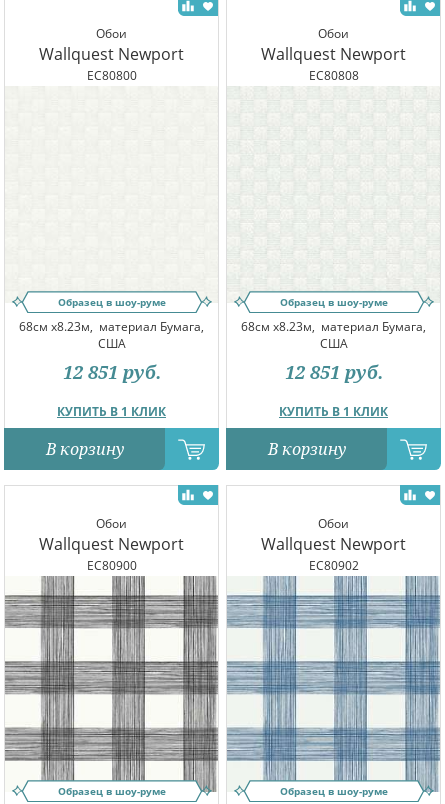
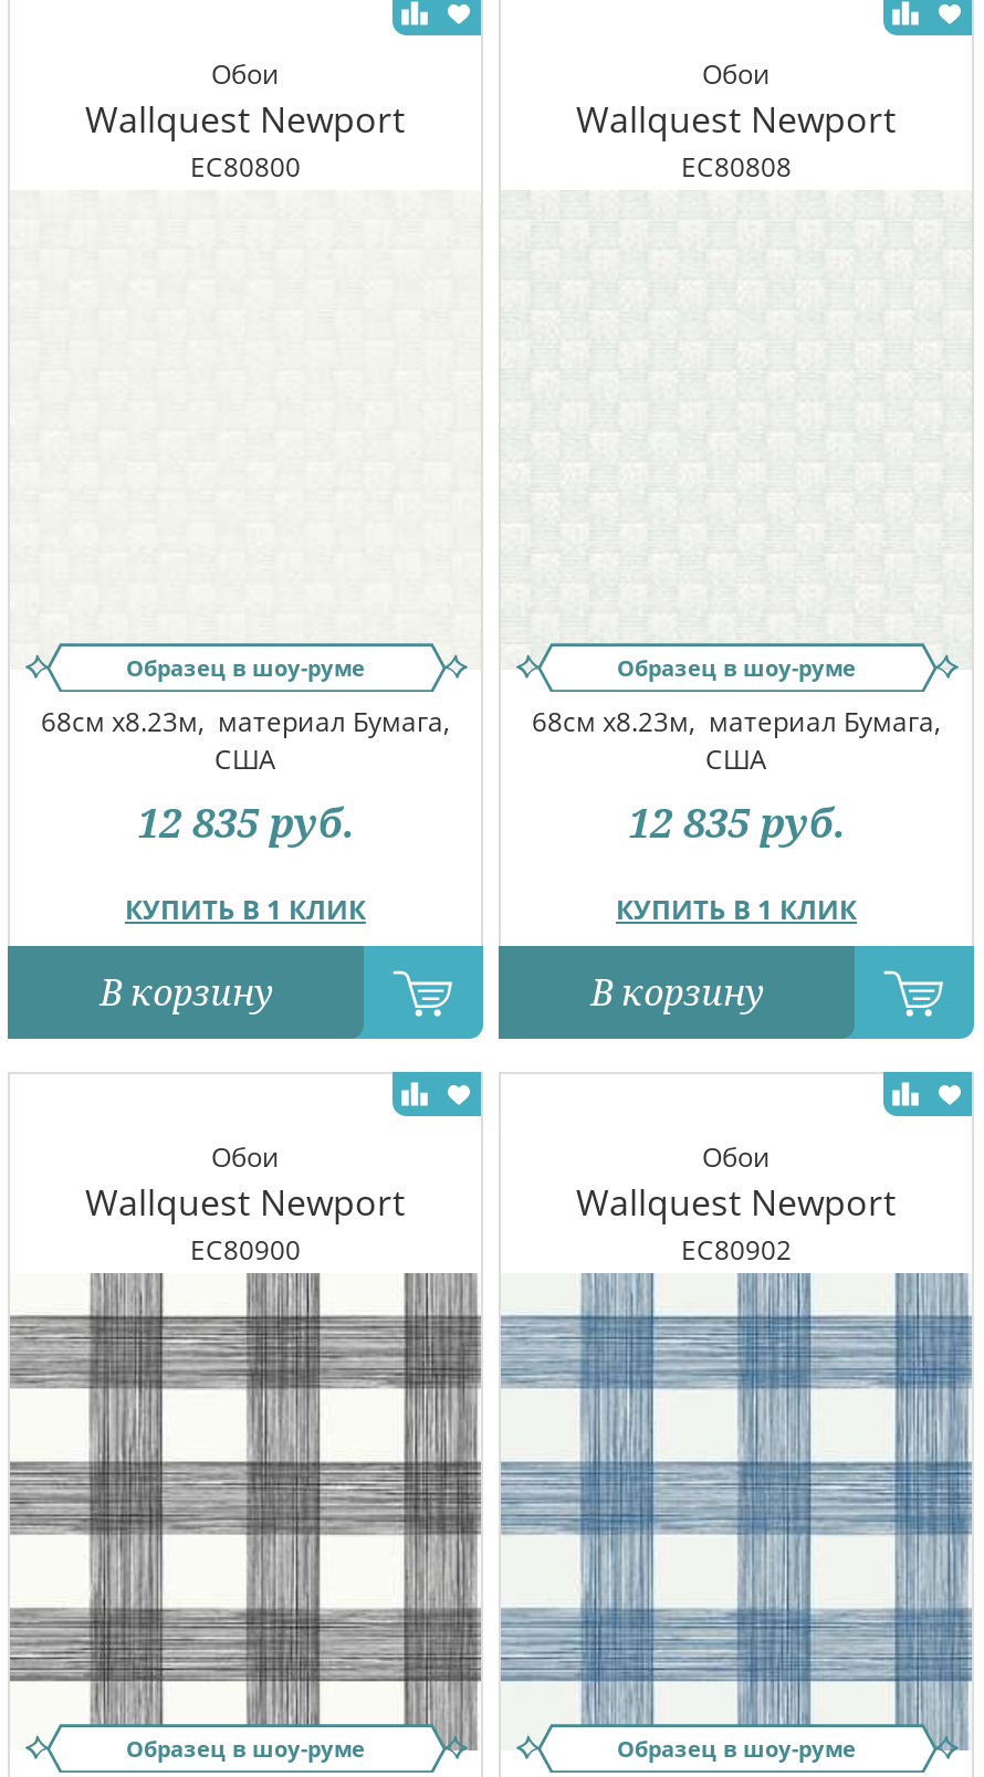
- 12 851 руб.
+ 12 835 руб.

- 12 851 руб.
+ 12 835 руб.
